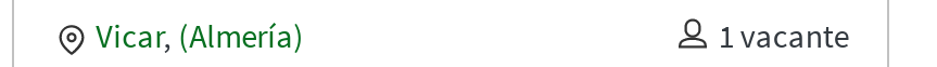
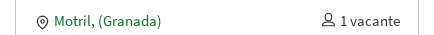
- Vicar, (Almería)
+ Motril, (Granada)
